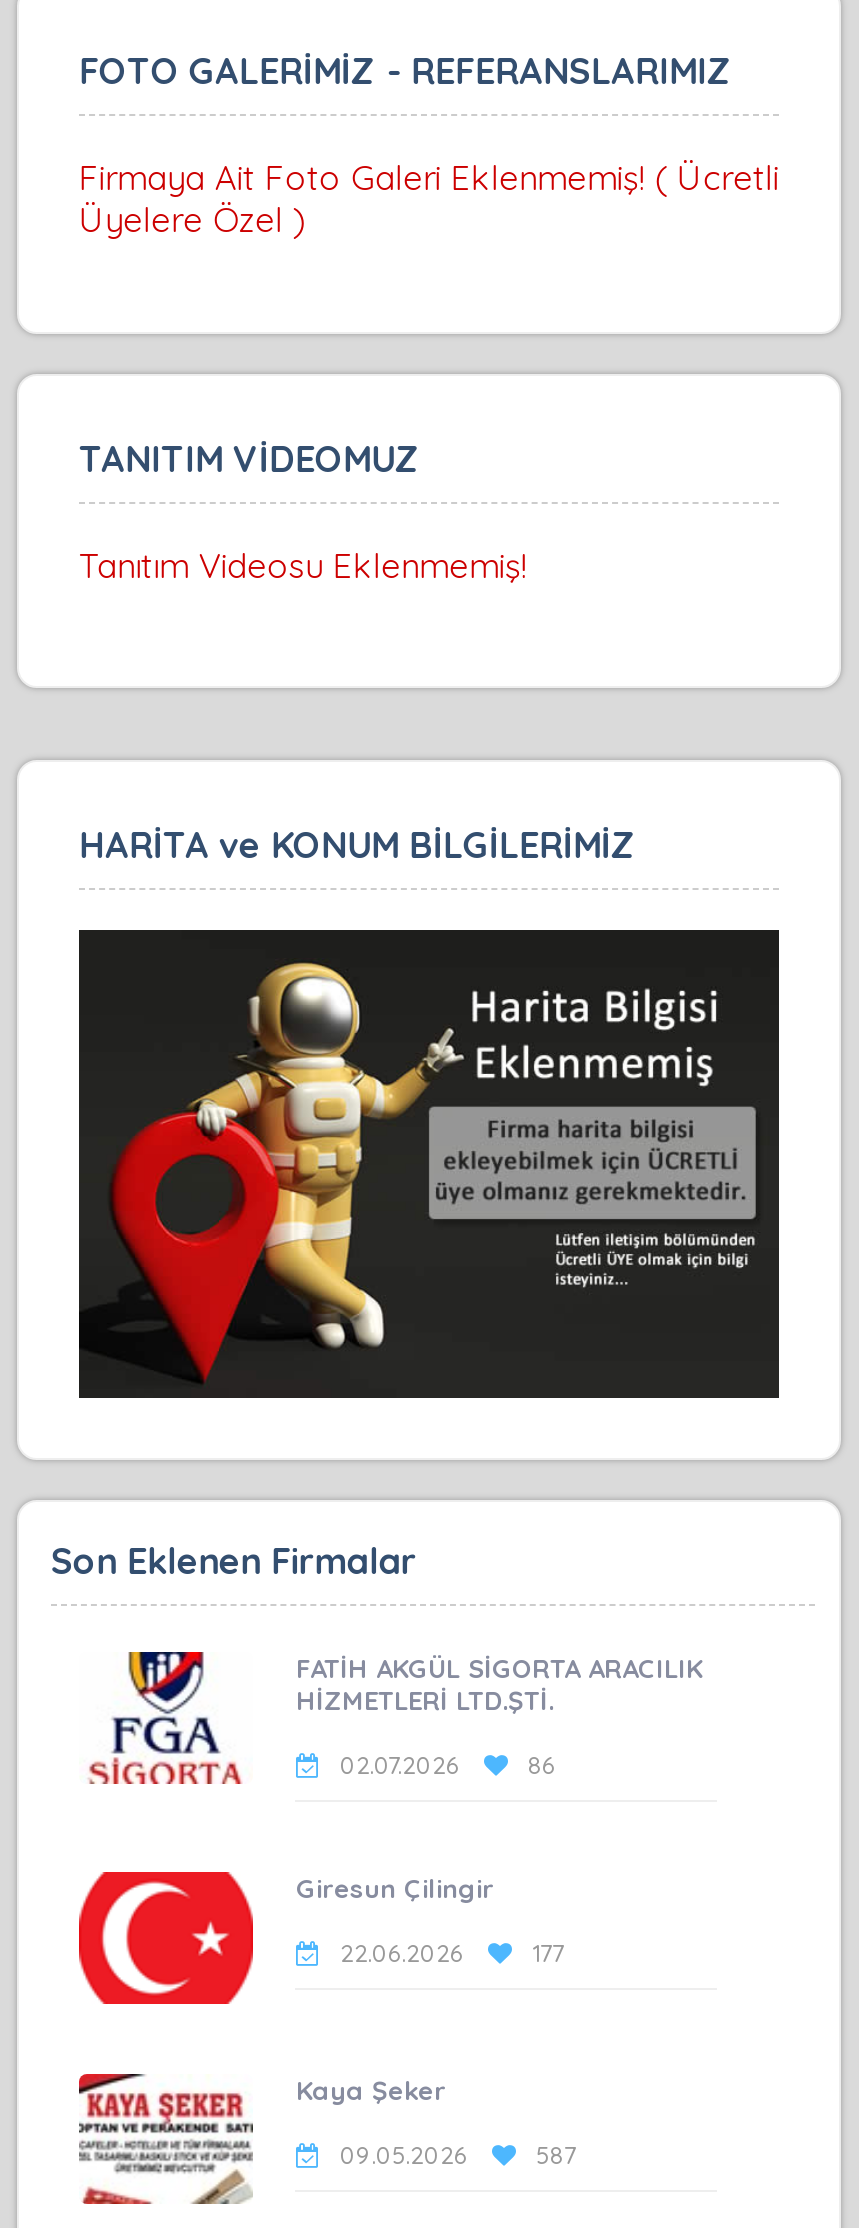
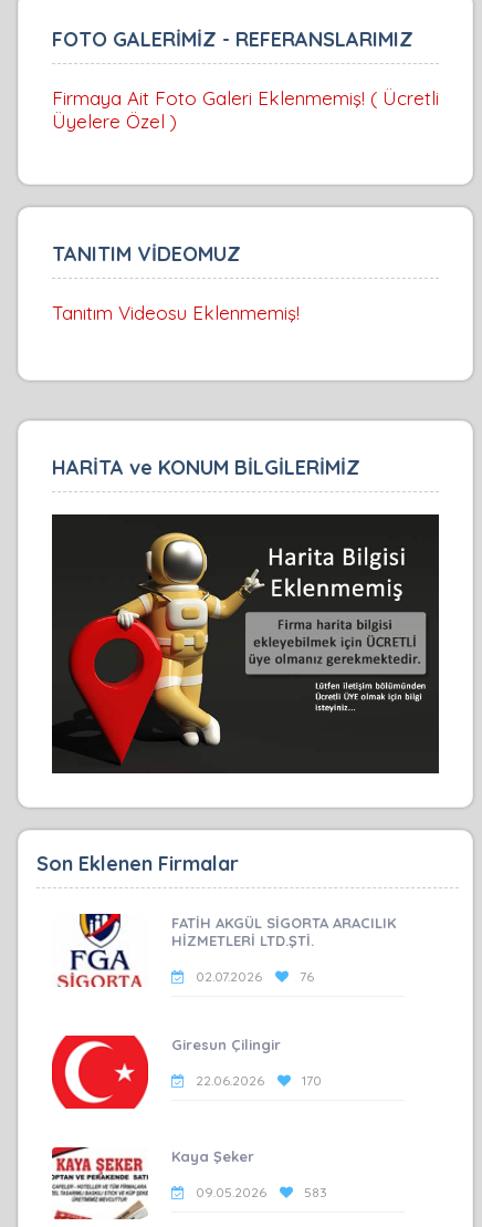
- 02.07.2026 86
+ 02.07.2026 76

- 22.06.2026 177
+ 22.06.2026 170

- 09.05.2026 587
+ 09.05.2026 583
